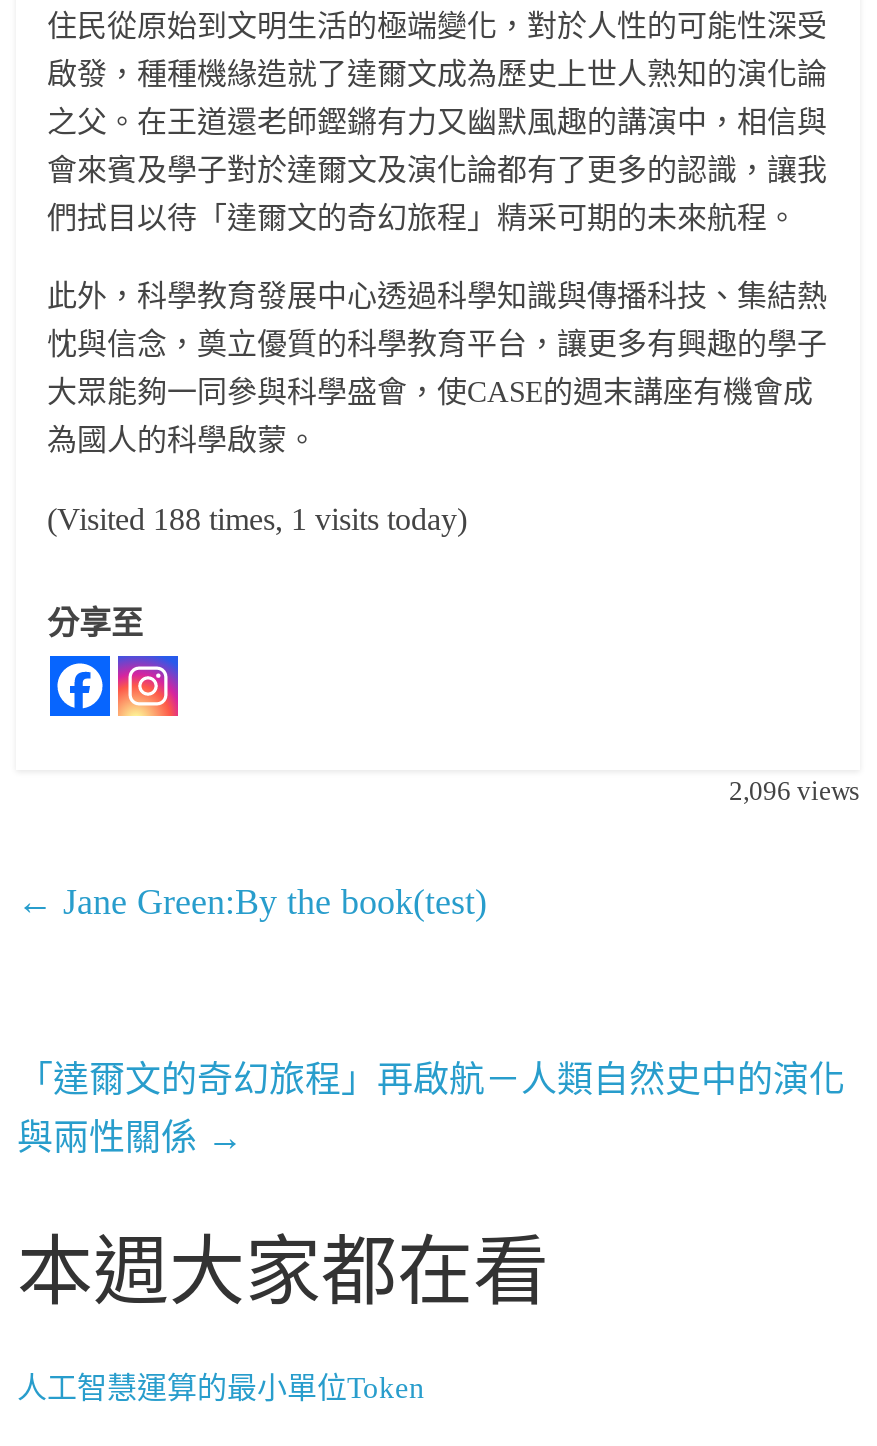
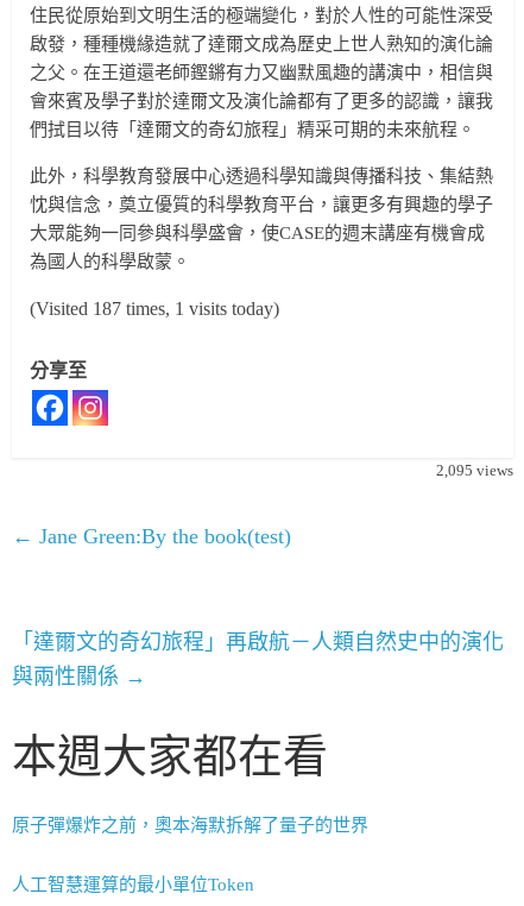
- (Visited 188 times, 1 visits today)
+ (Visited 187 times, 1 visits today)

- 2,096 views
+ 2,095 views

+ 原子彈爆炸之前，奧本海默拆解了量子的世界
